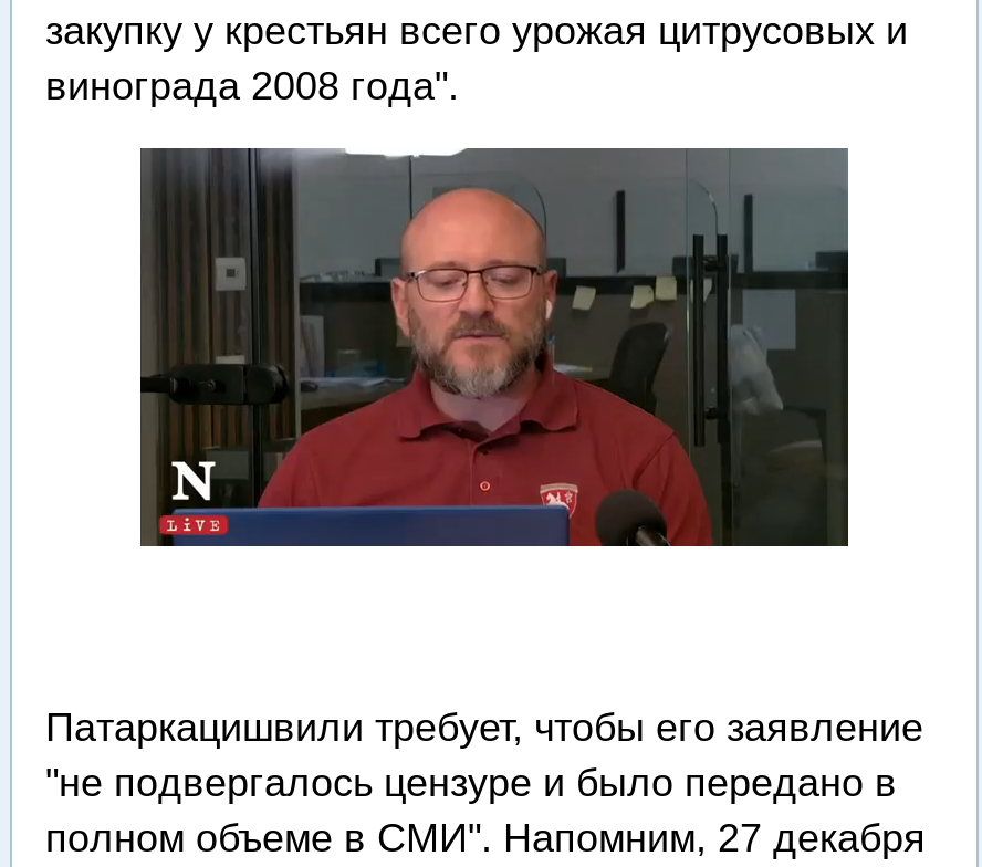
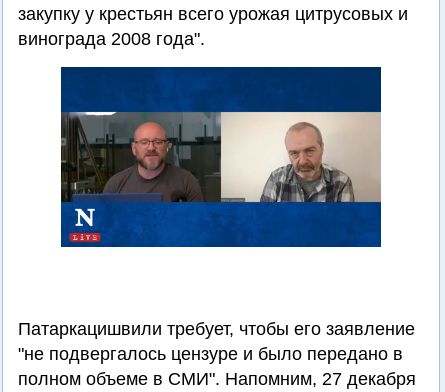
- [image]
+ [image]
